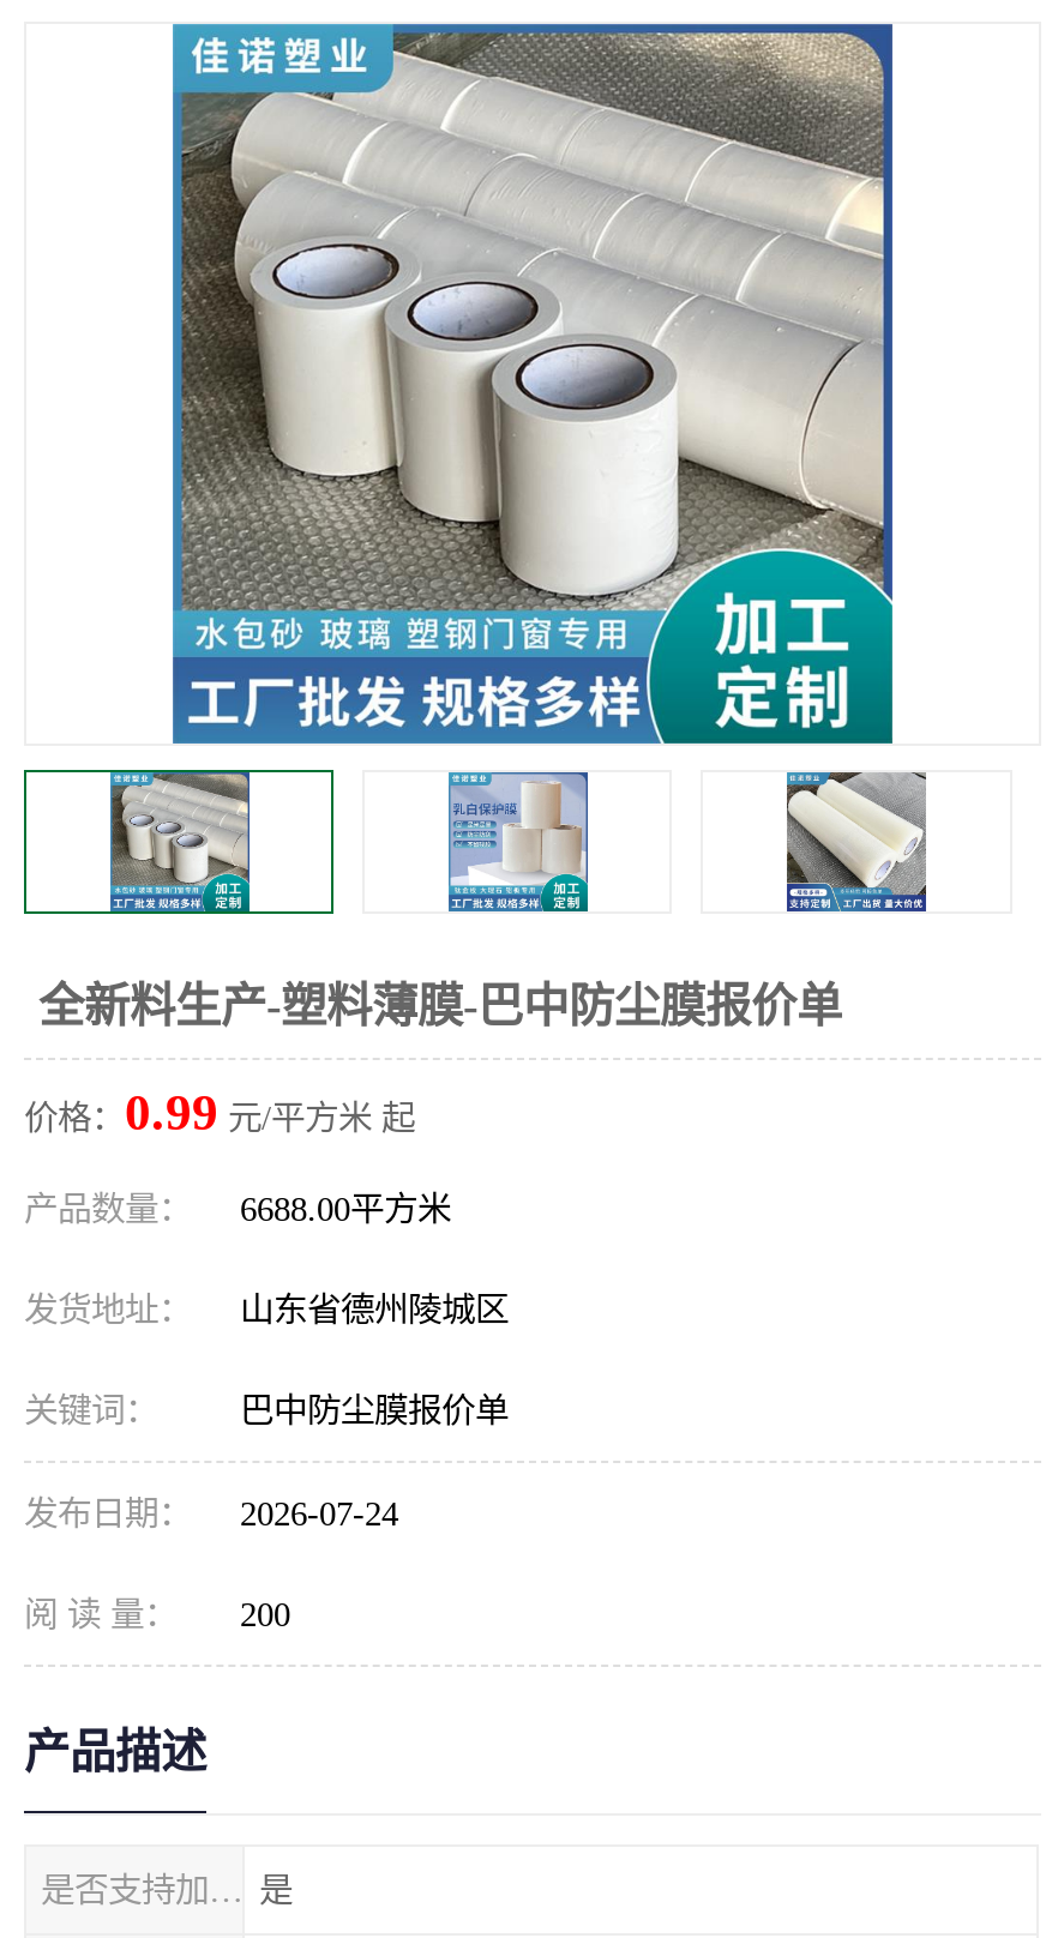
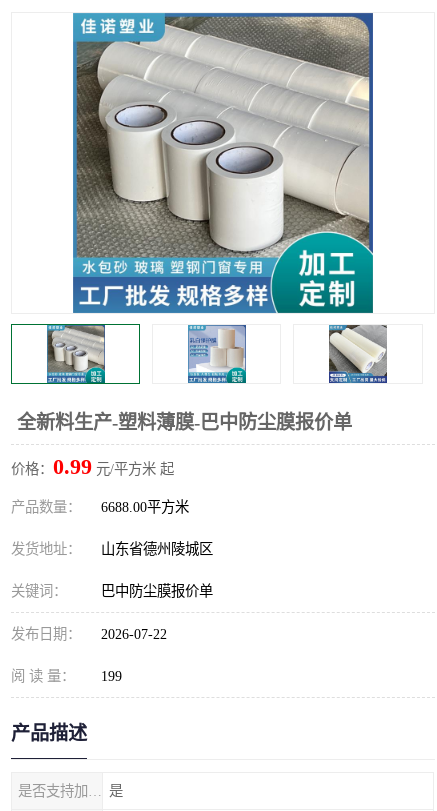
- 发布日期： 2026-07-24
+ 发布日期： 2026-07-22

- 阅 读 量： 200
+ 阅 读 量： 199
